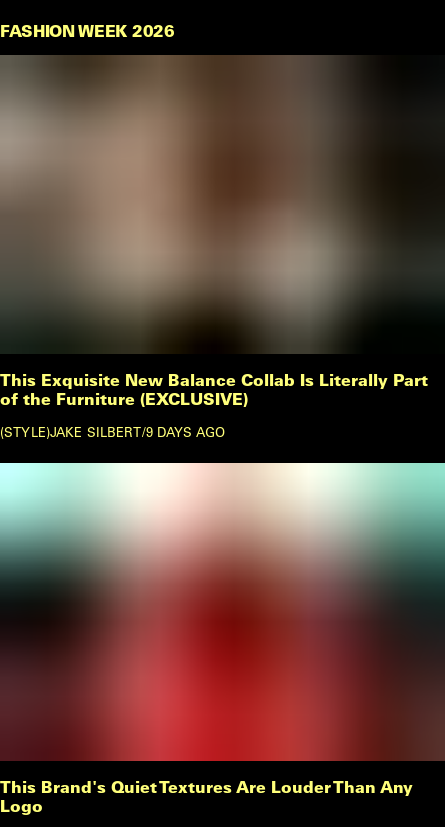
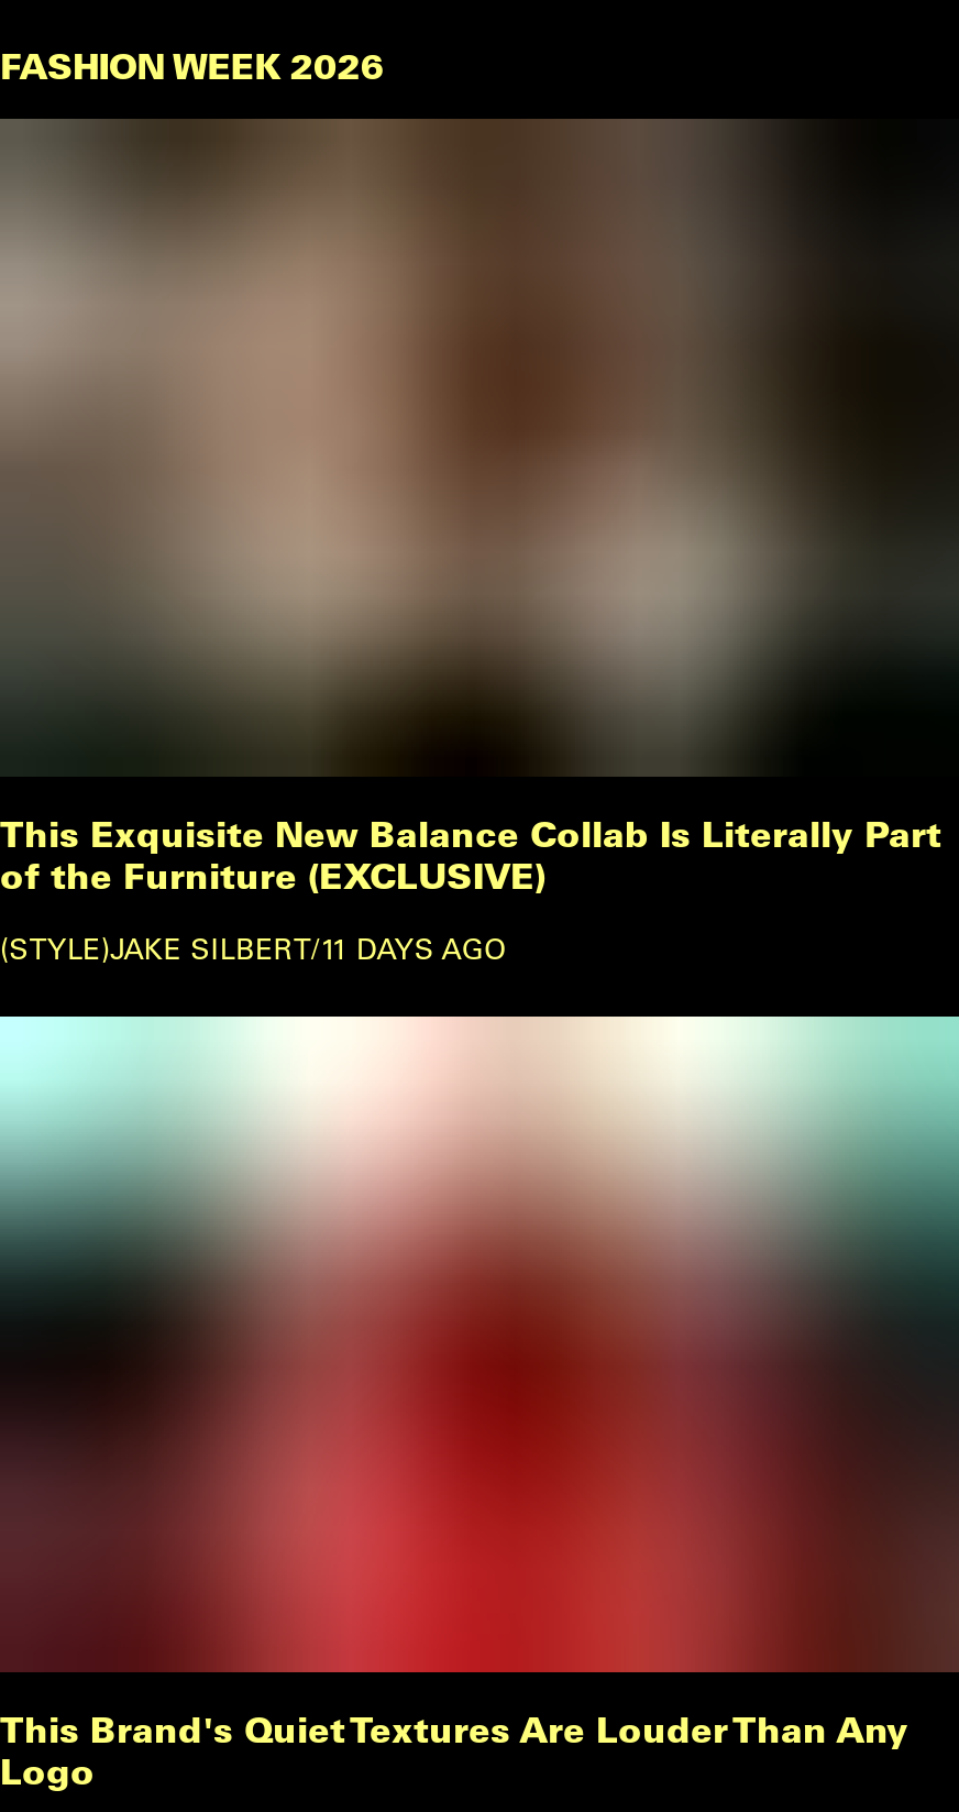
- STYLE JAKE SILBERT/9 DAYS AGO
+ STYLE JAKE SILBERT/11 DAYS AGO
